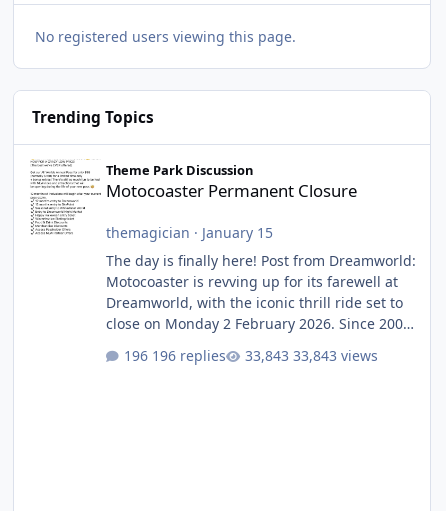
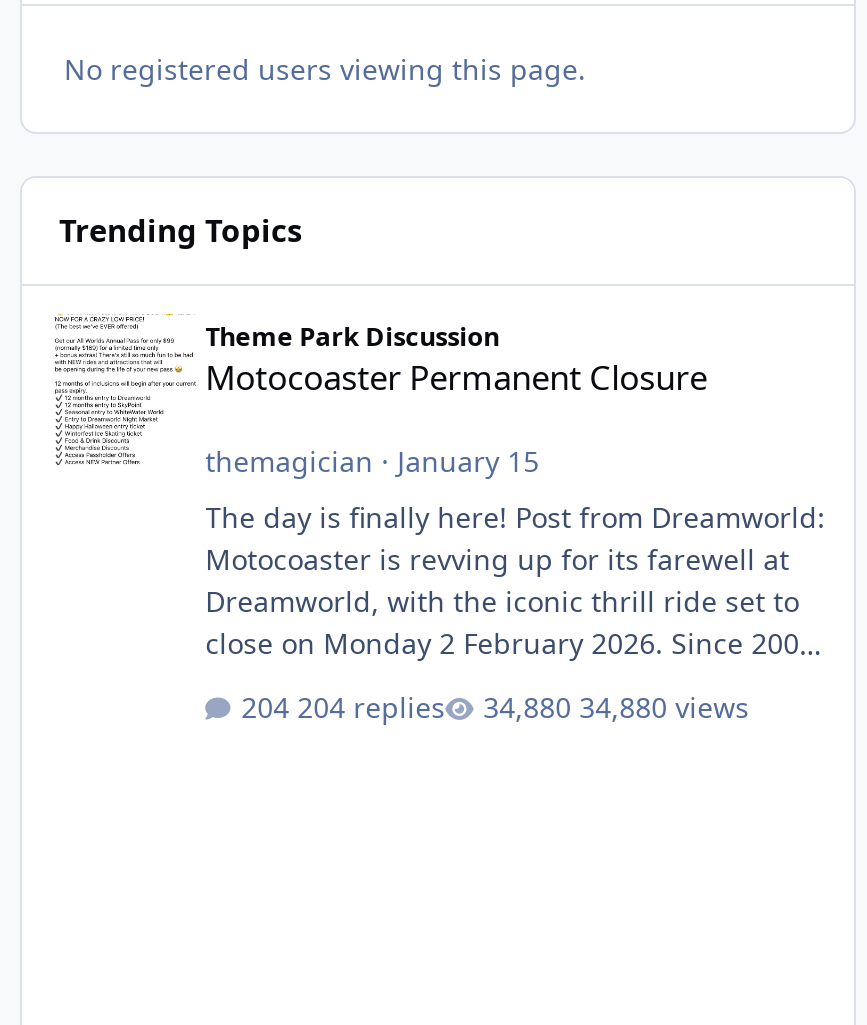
- 196 replies
+ 204 replies

- 33,843 views
+ 34,880 views
